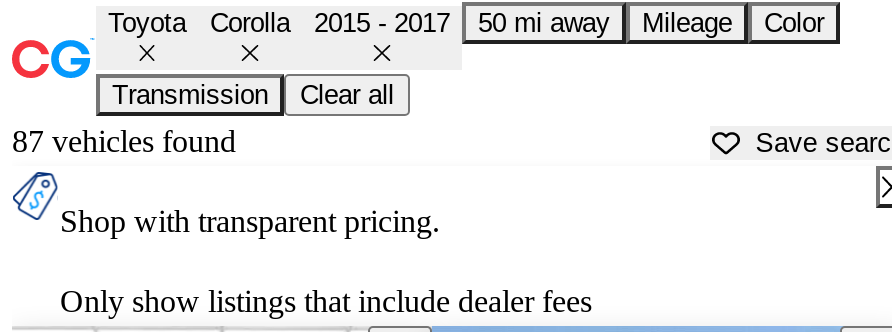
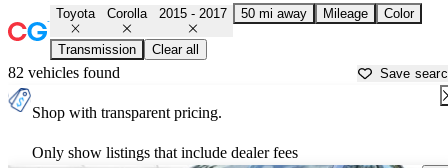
- 87 vehicles found
+ 82 vehicles found
